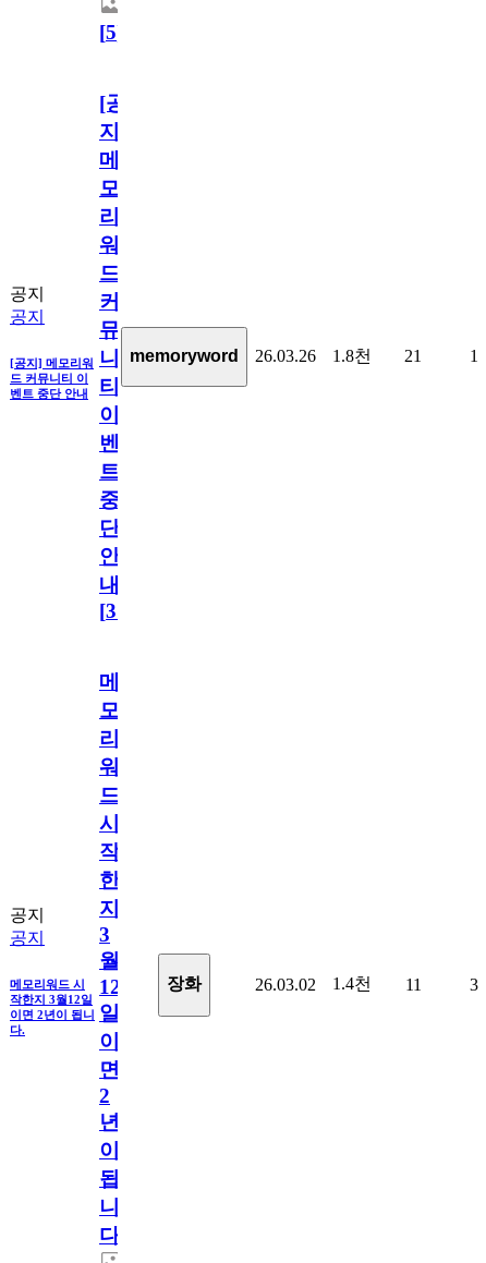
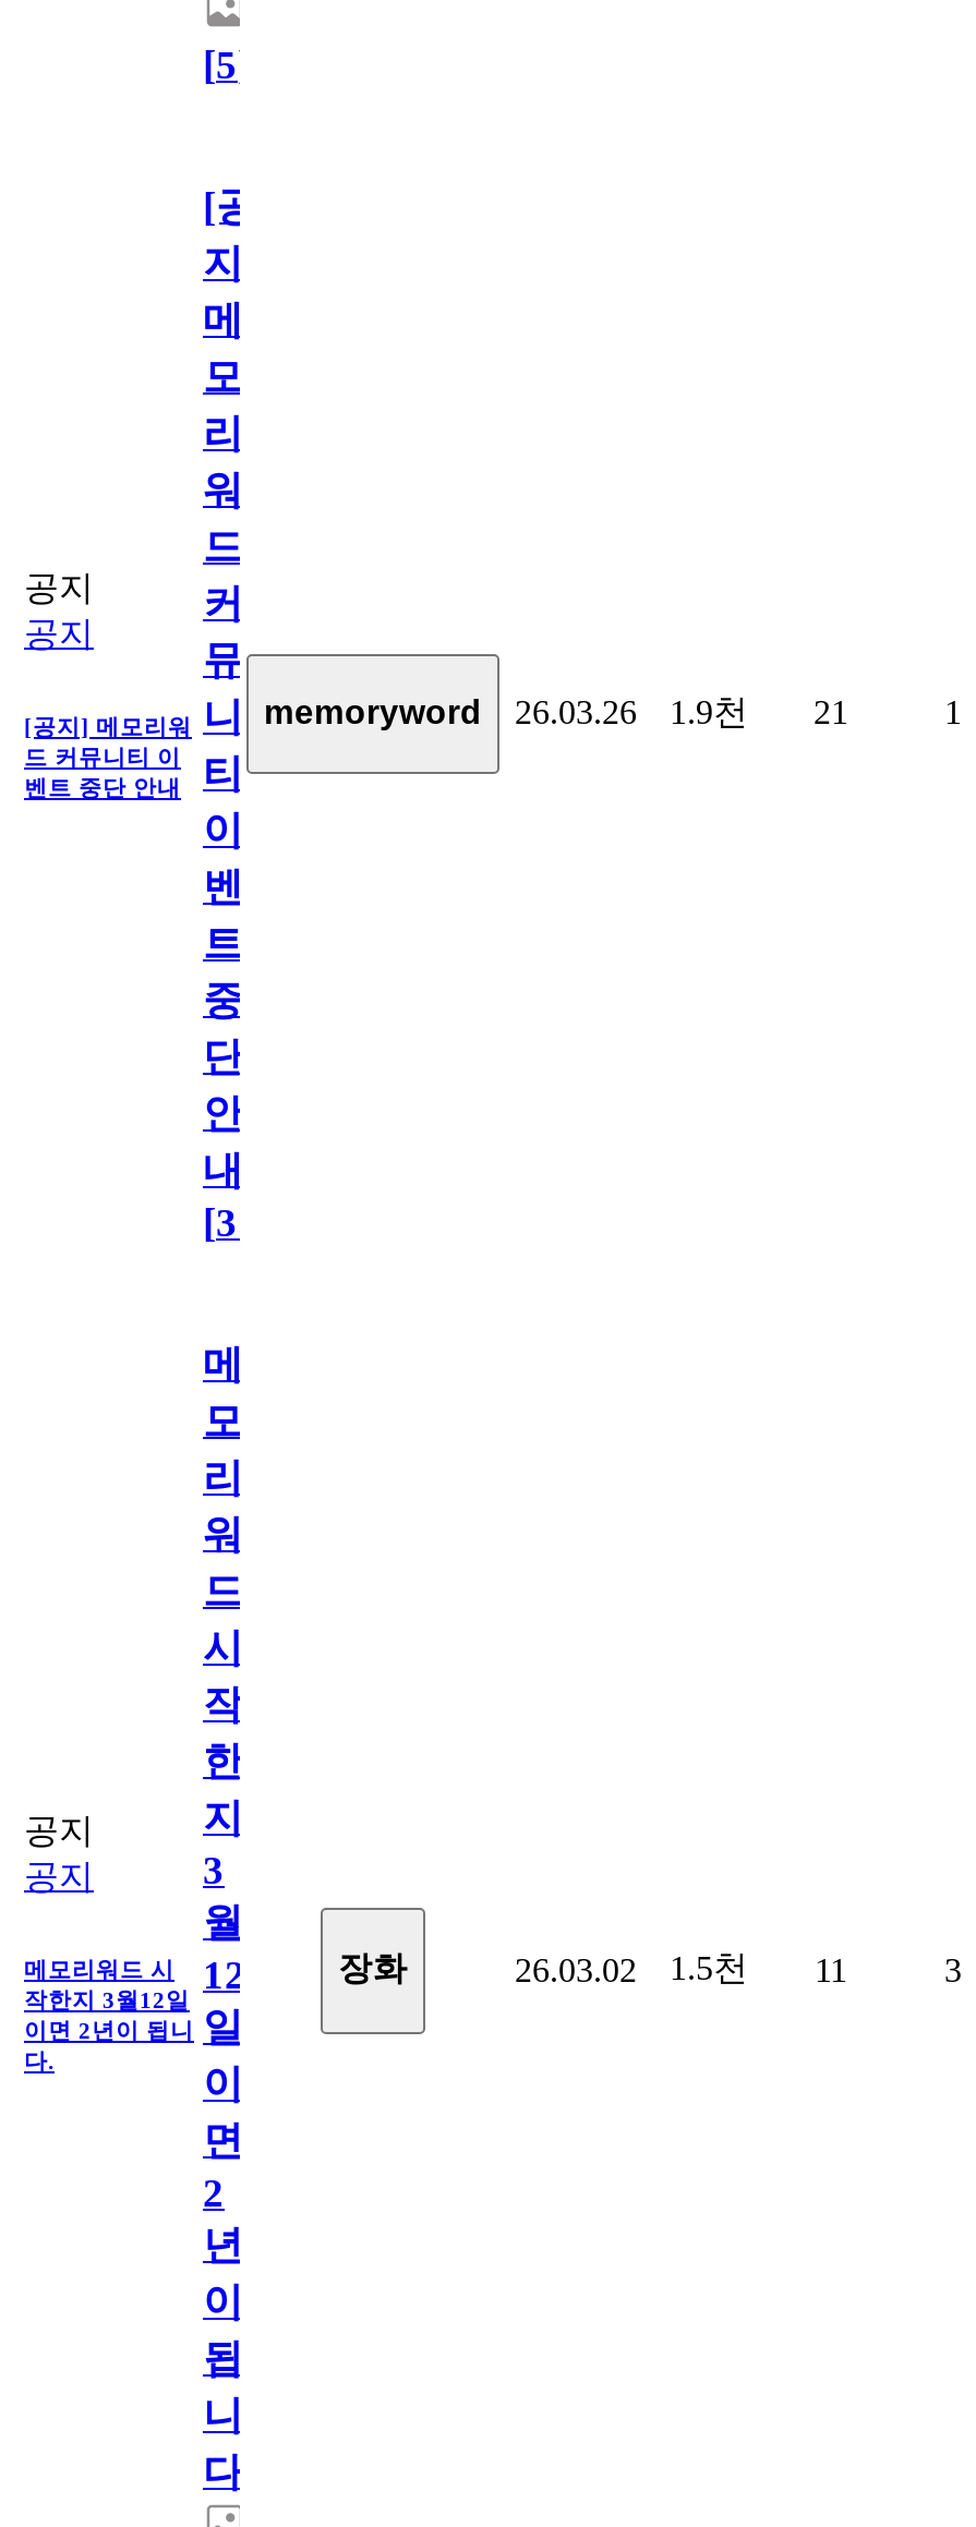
- 1.8천
+ 1.9천

- 26.03.02 1.4천 11
+ 26.03.02 1.5천 11
